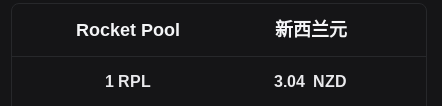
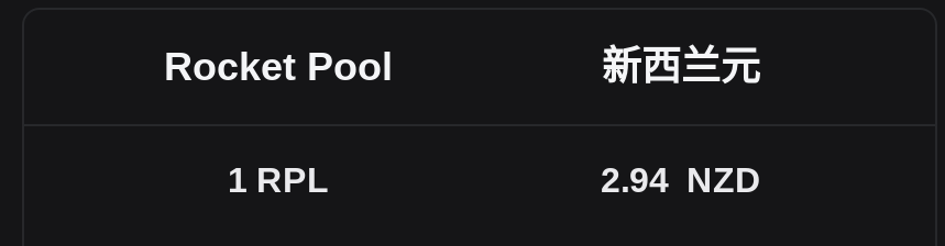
- 3.04 NZD
+ 2.94 NZD
